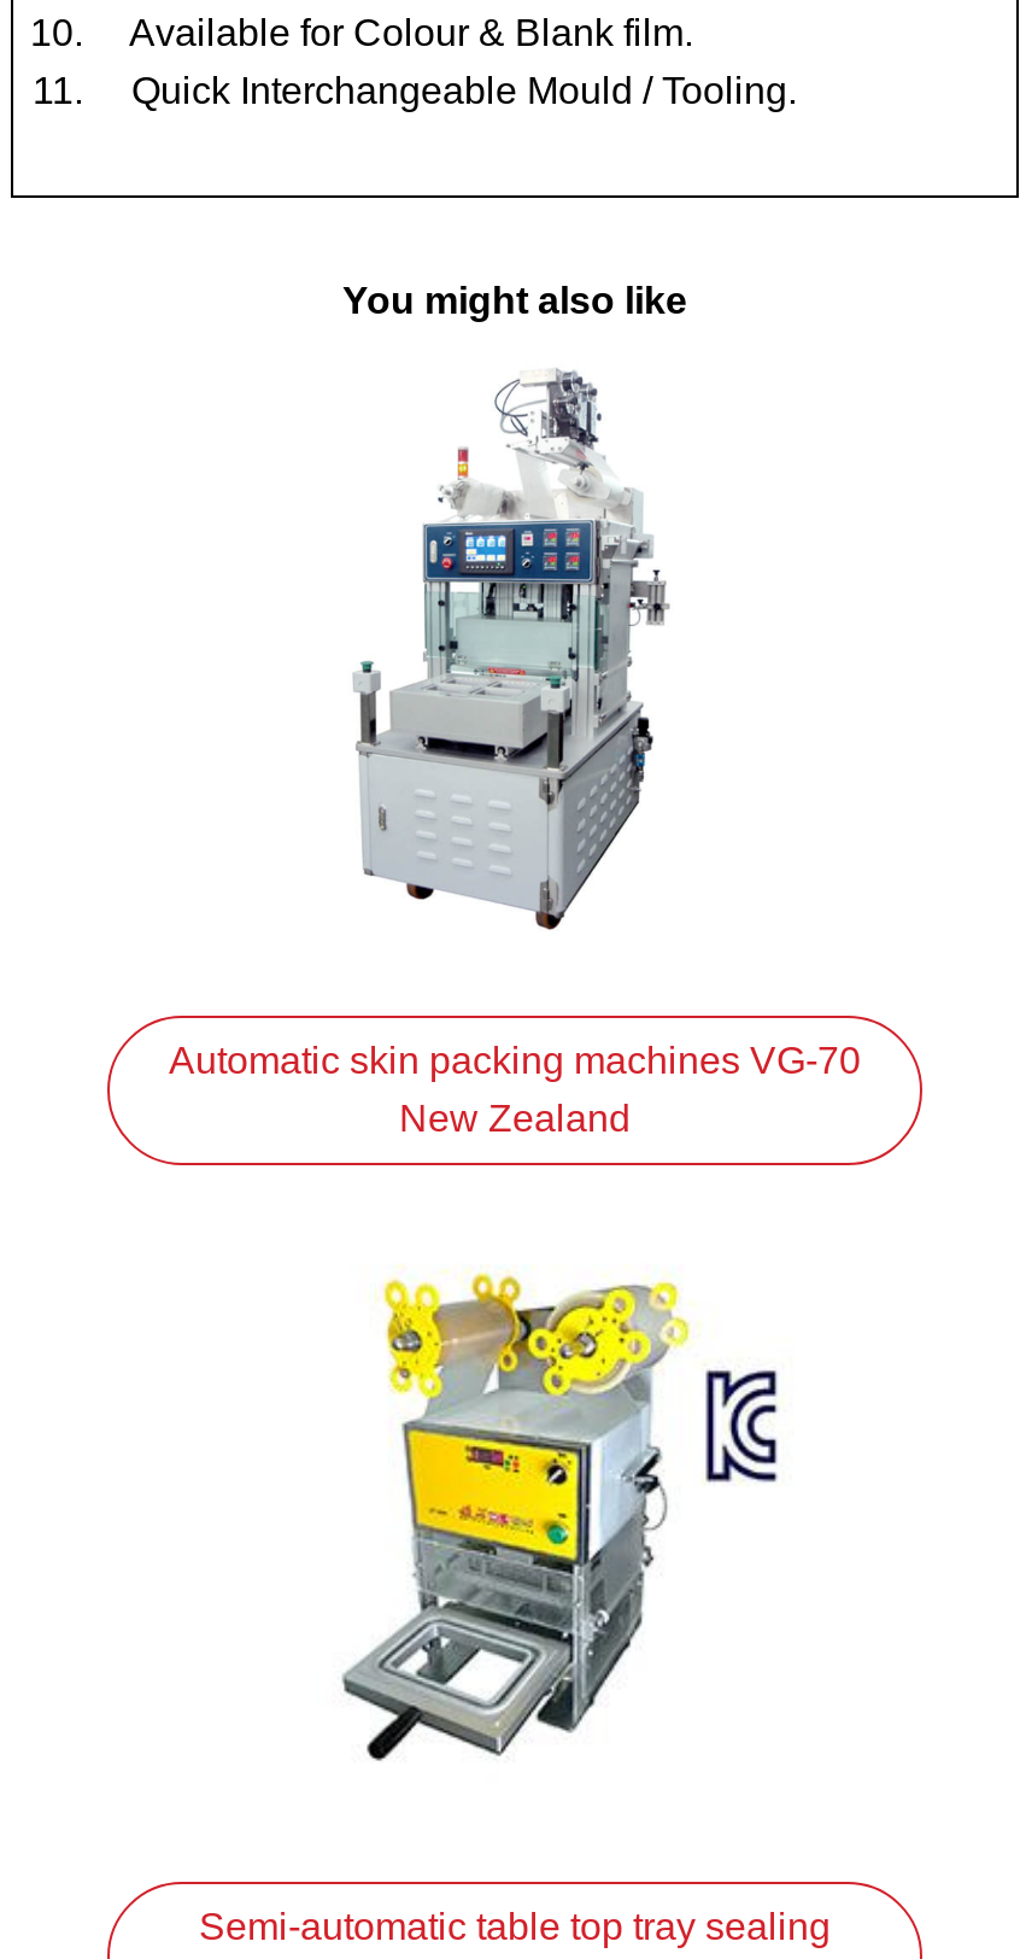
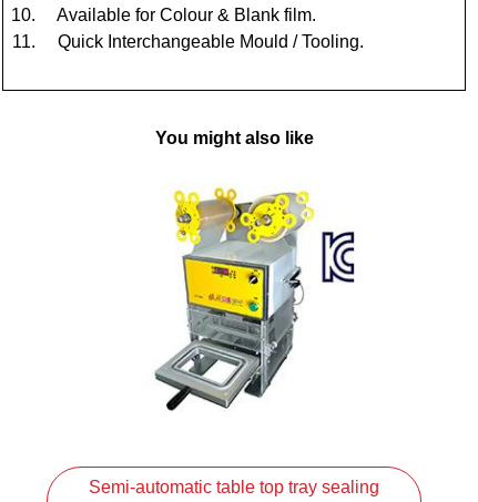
- [image]

- Automatic skin packing machines VG-70
- New Zealand
